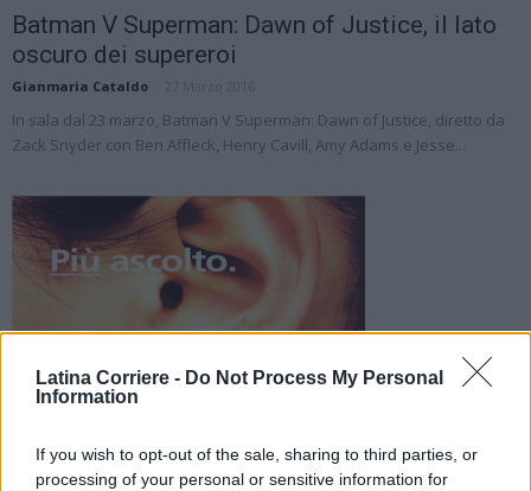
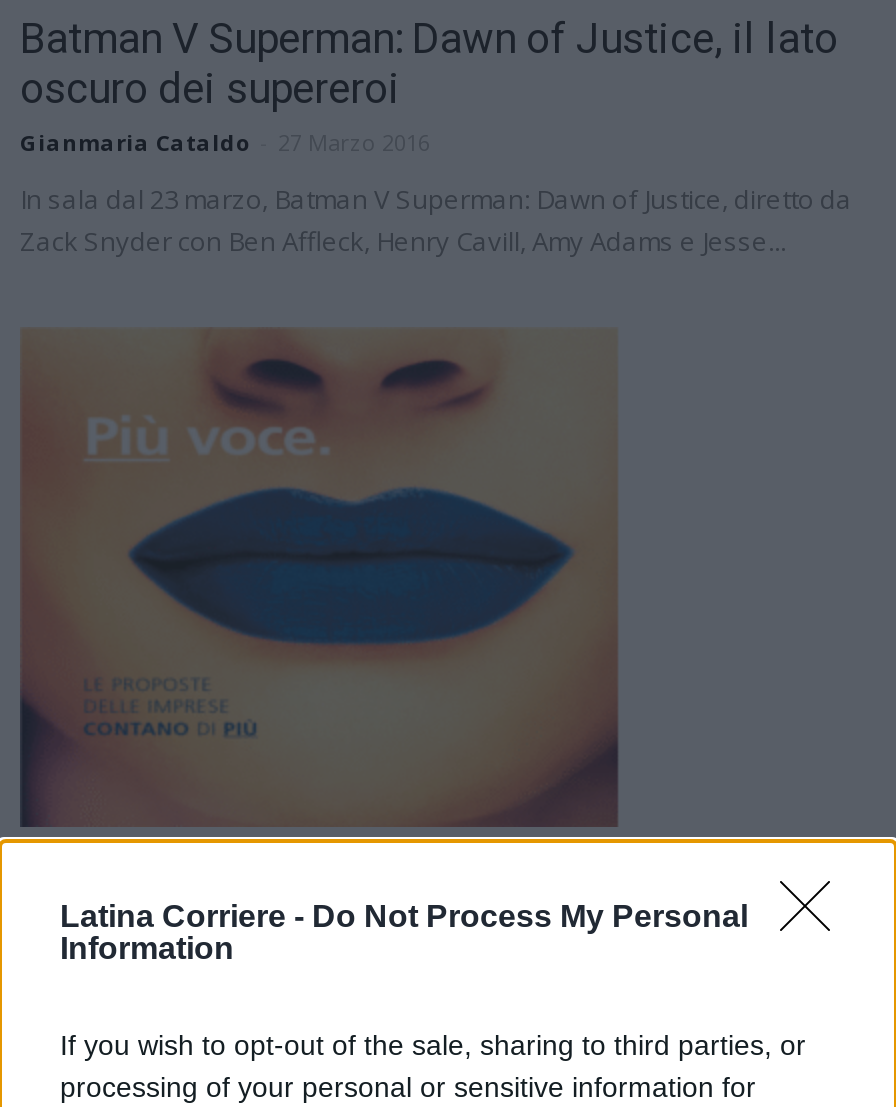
- [image]
+ [image]
